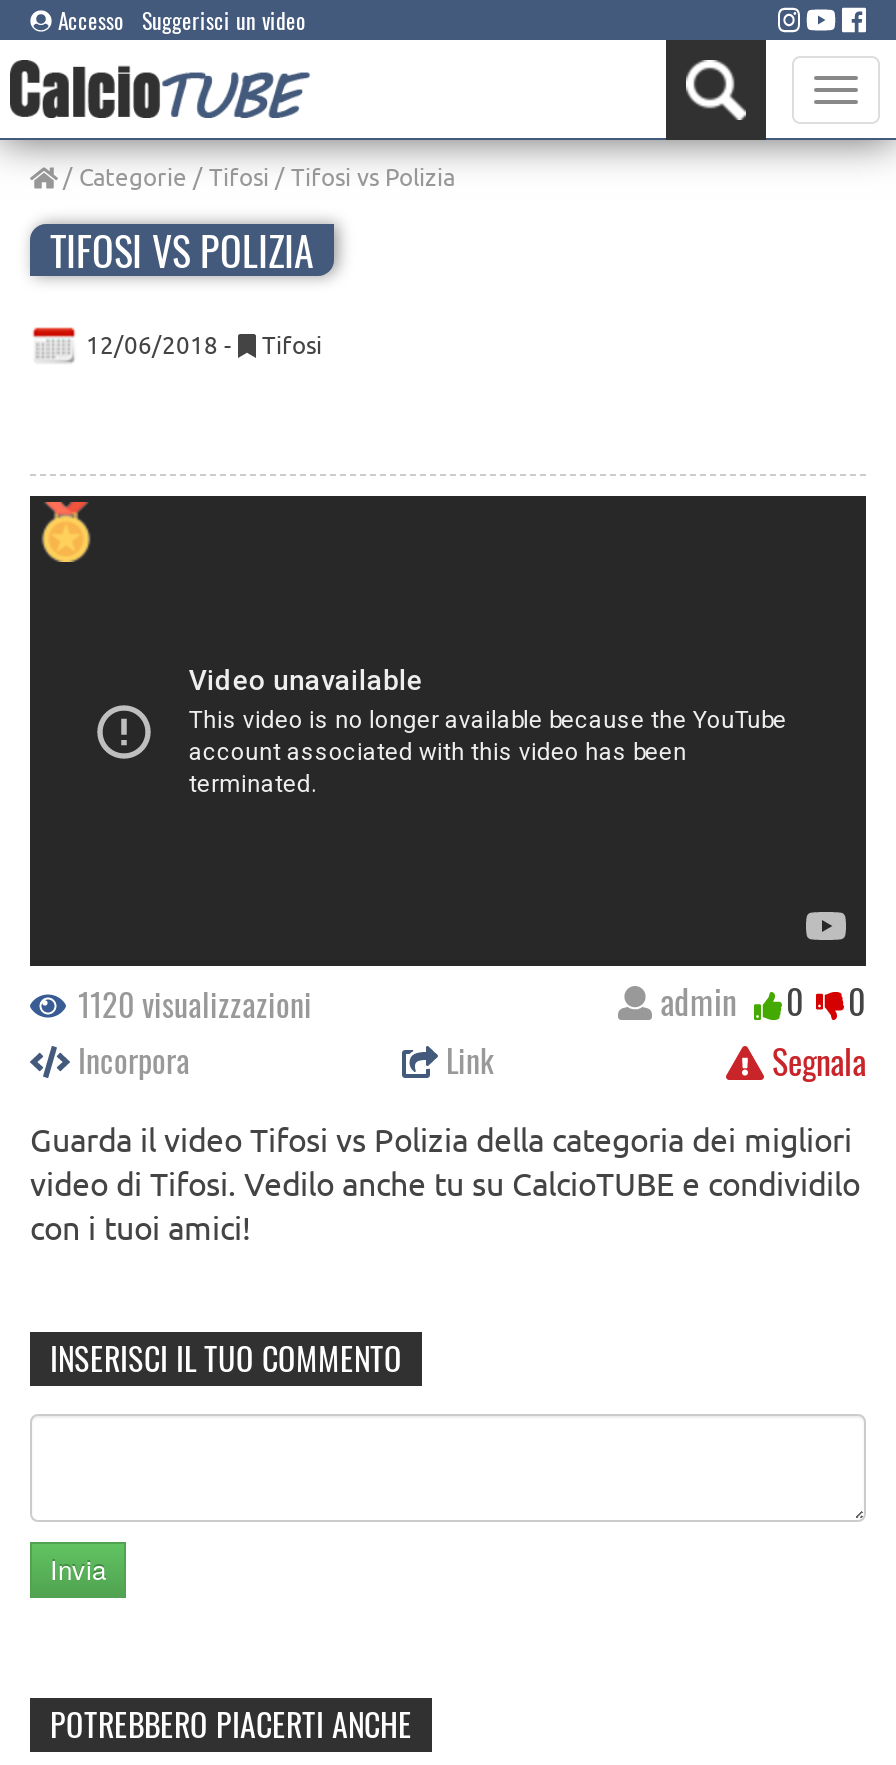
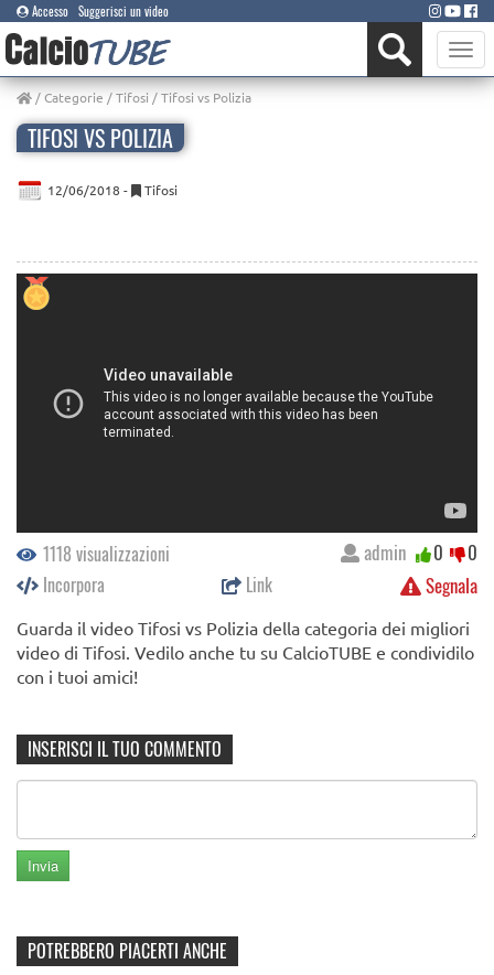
- 1120 visualizzazioni
+ 1118 visualizzazioni
